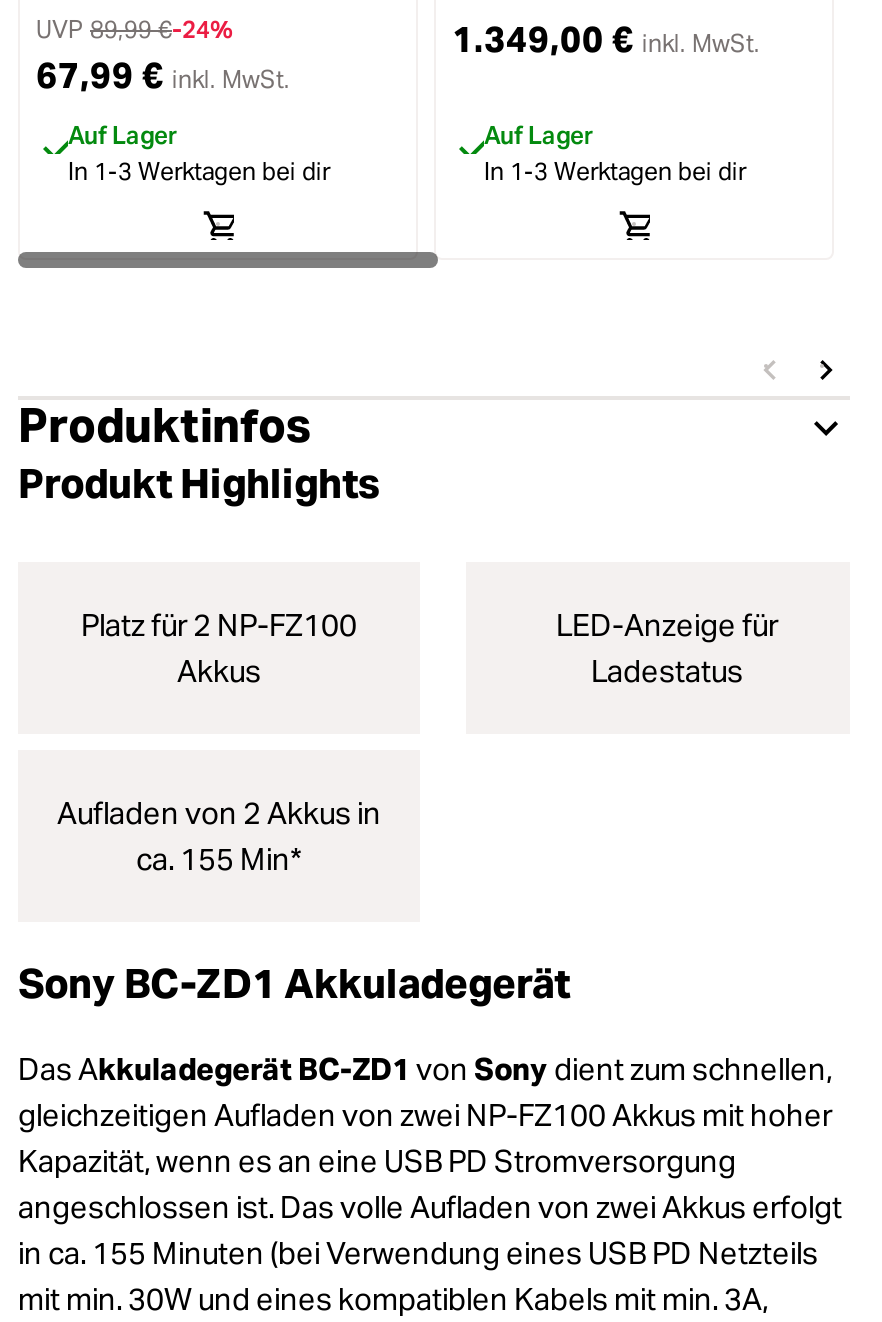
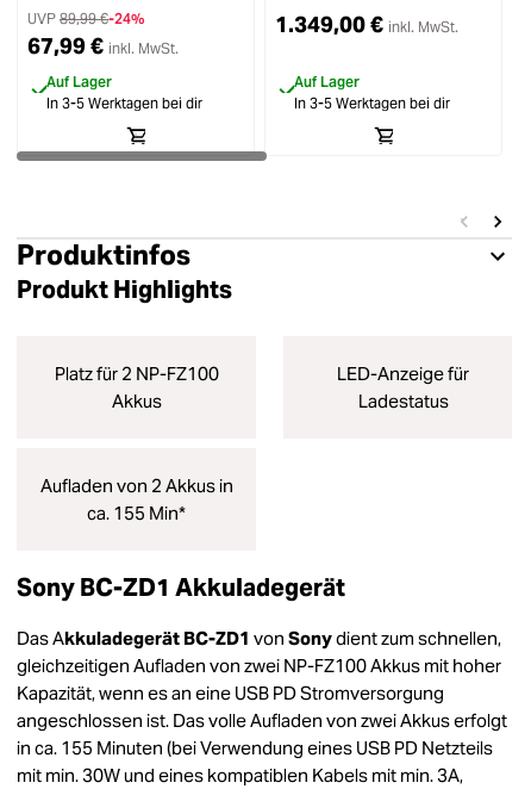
- In 1-3 Werktagen bei dir
+ In 3-5 Werktagen bei dir

- In 1-3 Werktagen bei dir
+ In 3-5 Werktagen bei dir
